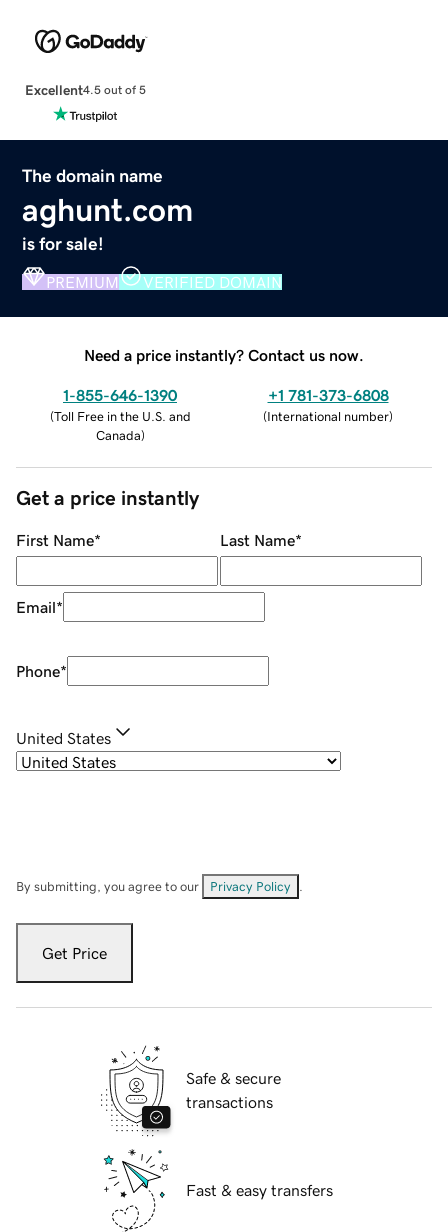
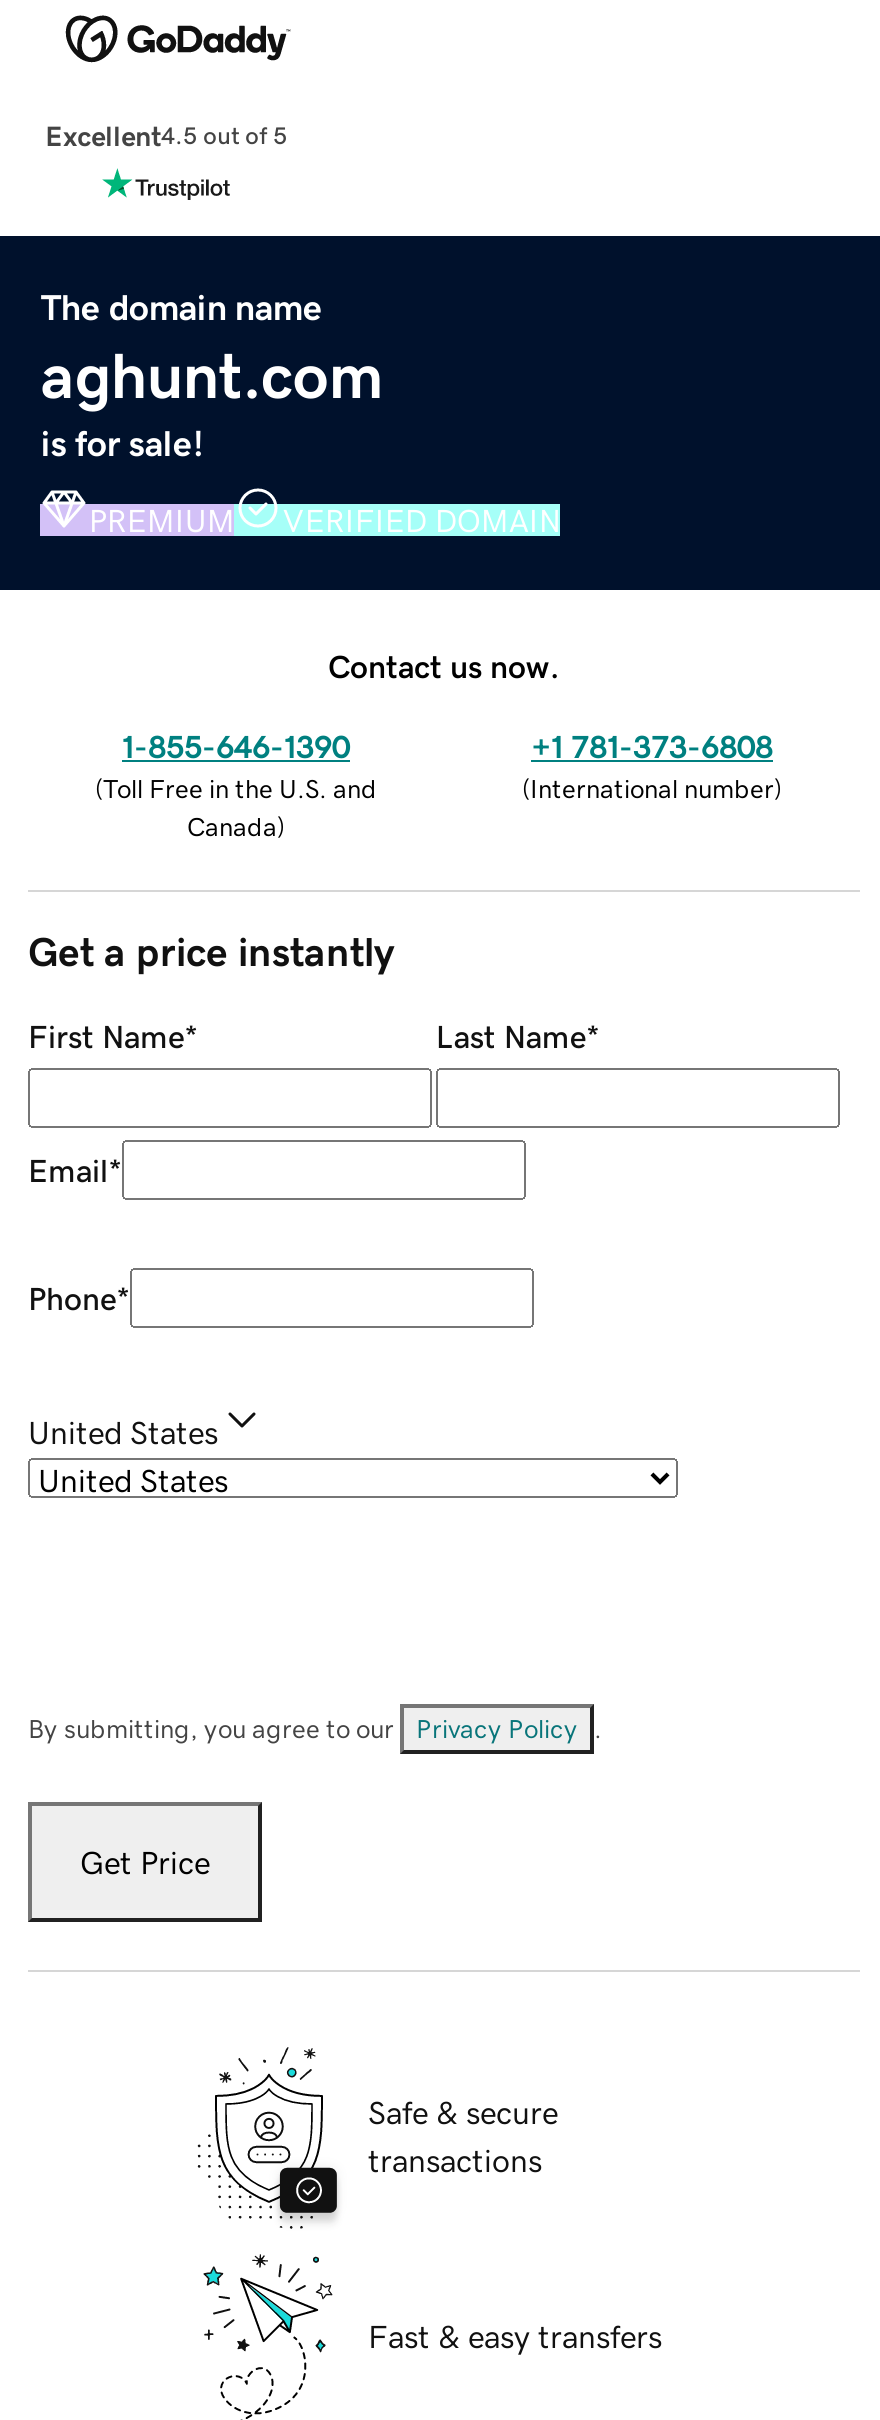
- Need a price instantly? Contact us now.
+ Contact us now.
